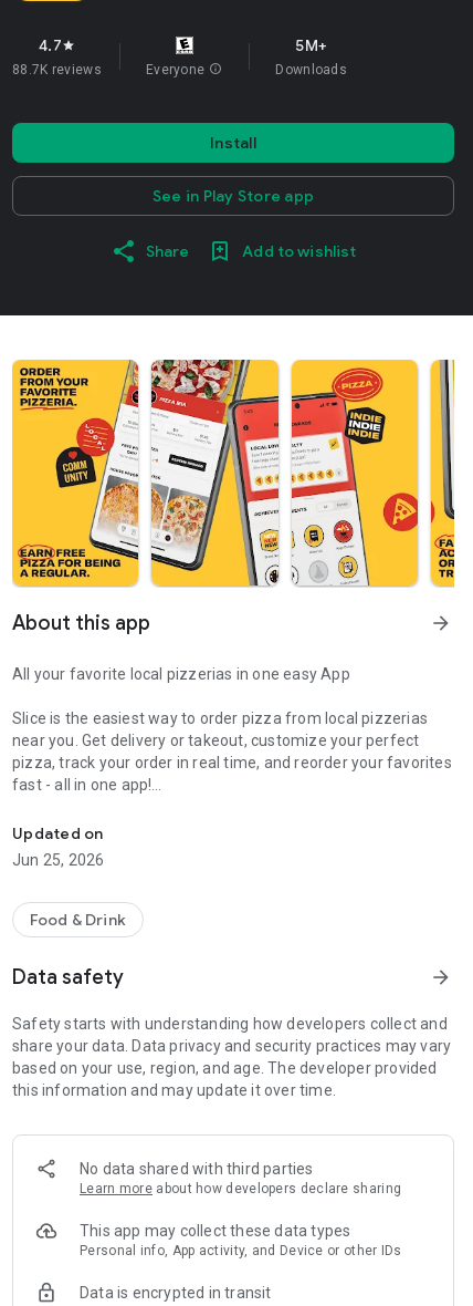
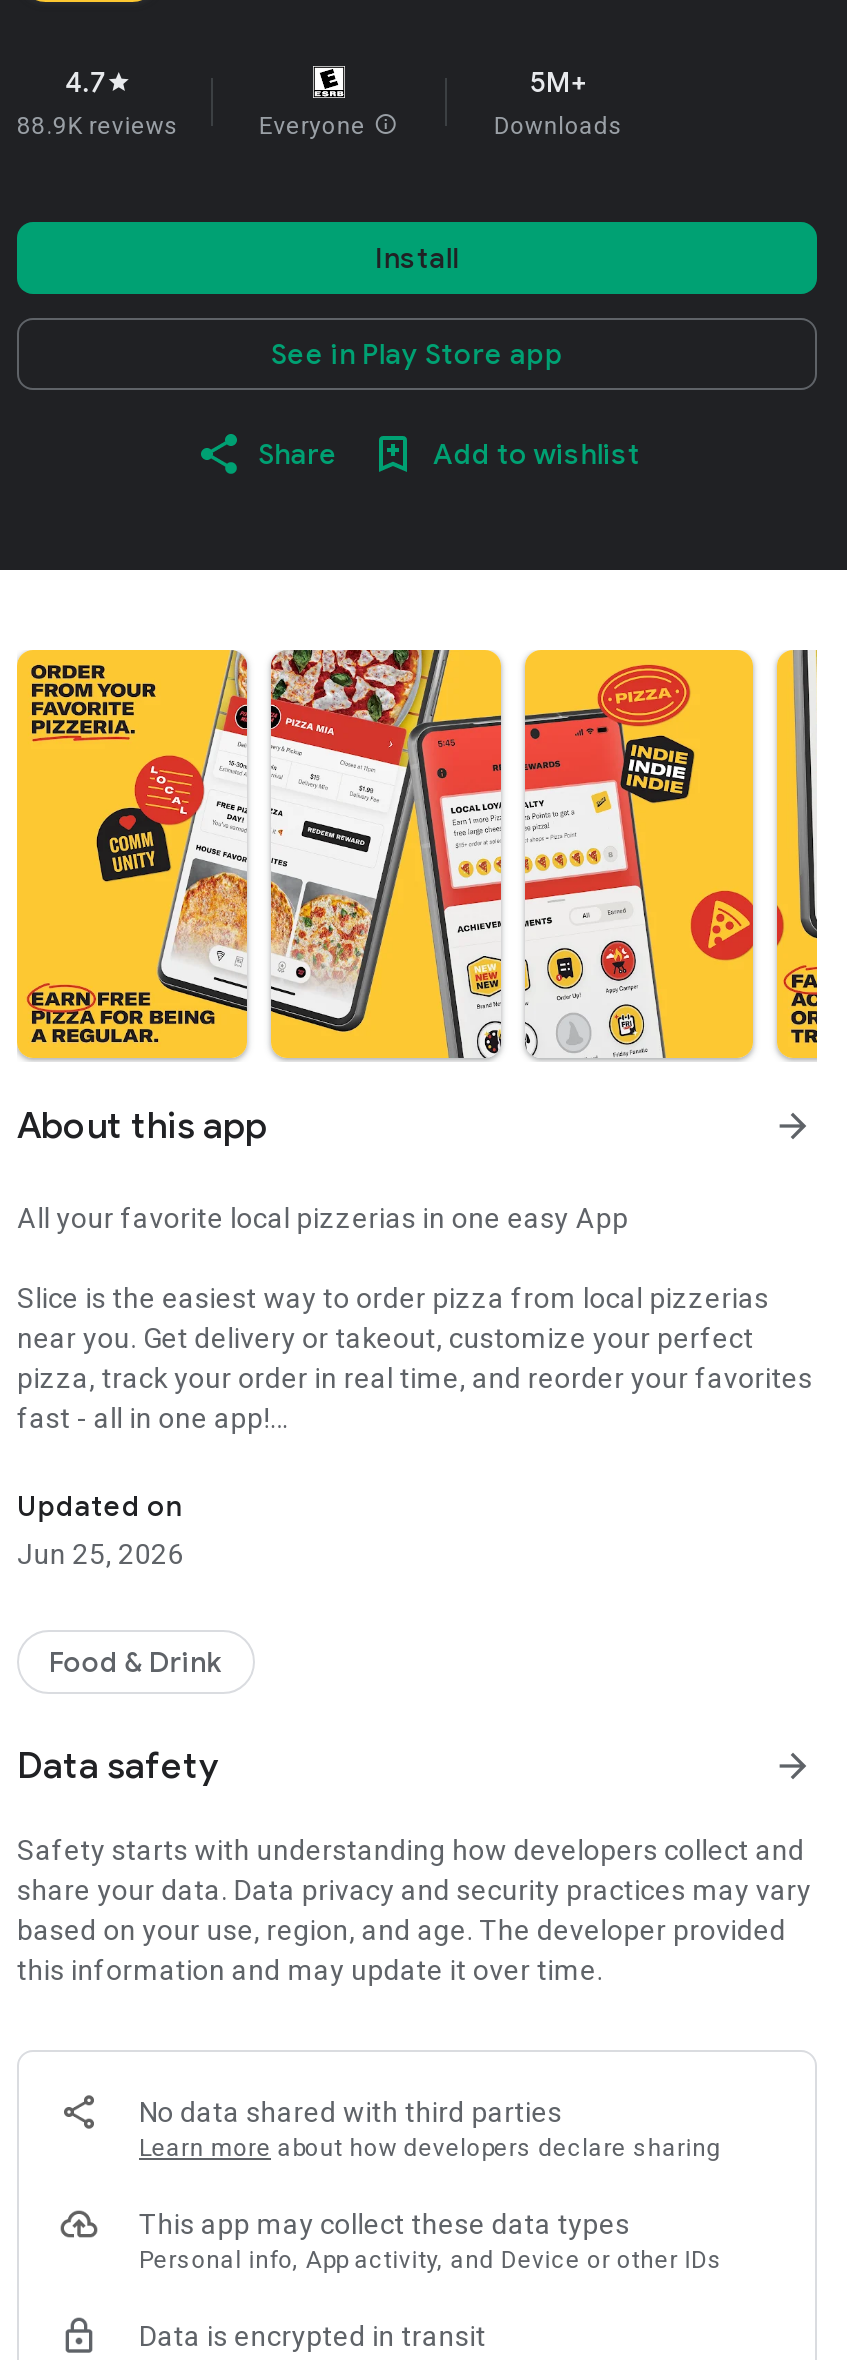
- 88.7K reviews
+ 88.9K reviews
